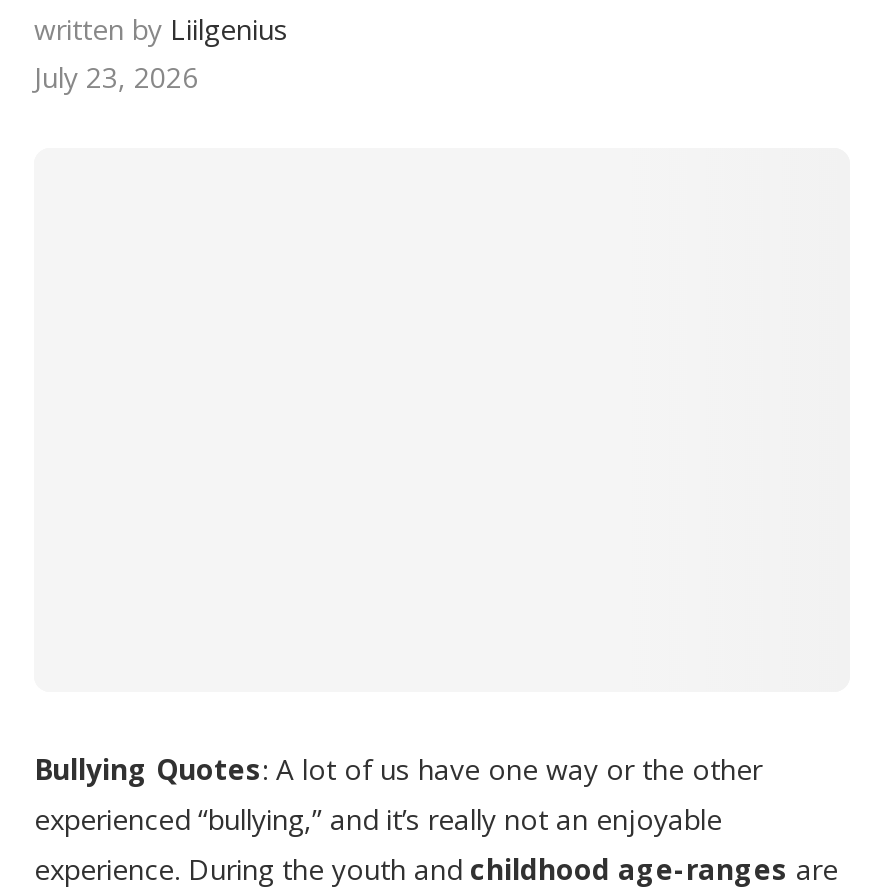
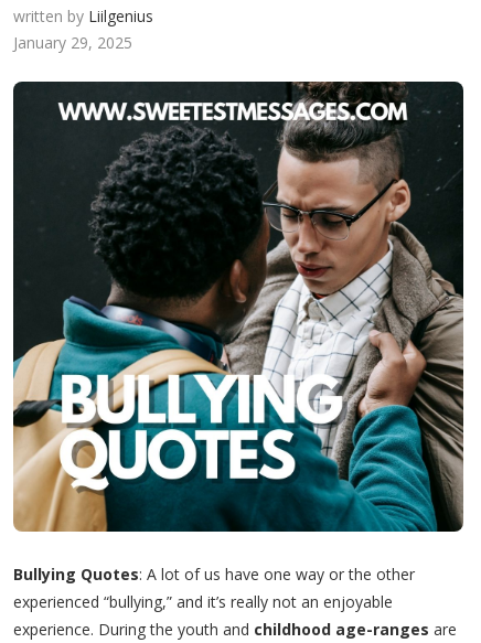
+ [image]

- July 23, 2026
+ January 29, 2025
